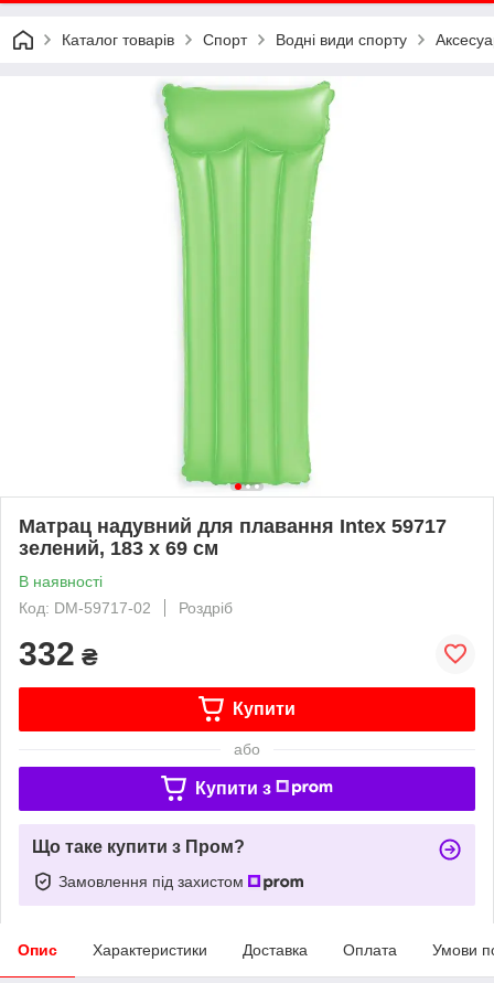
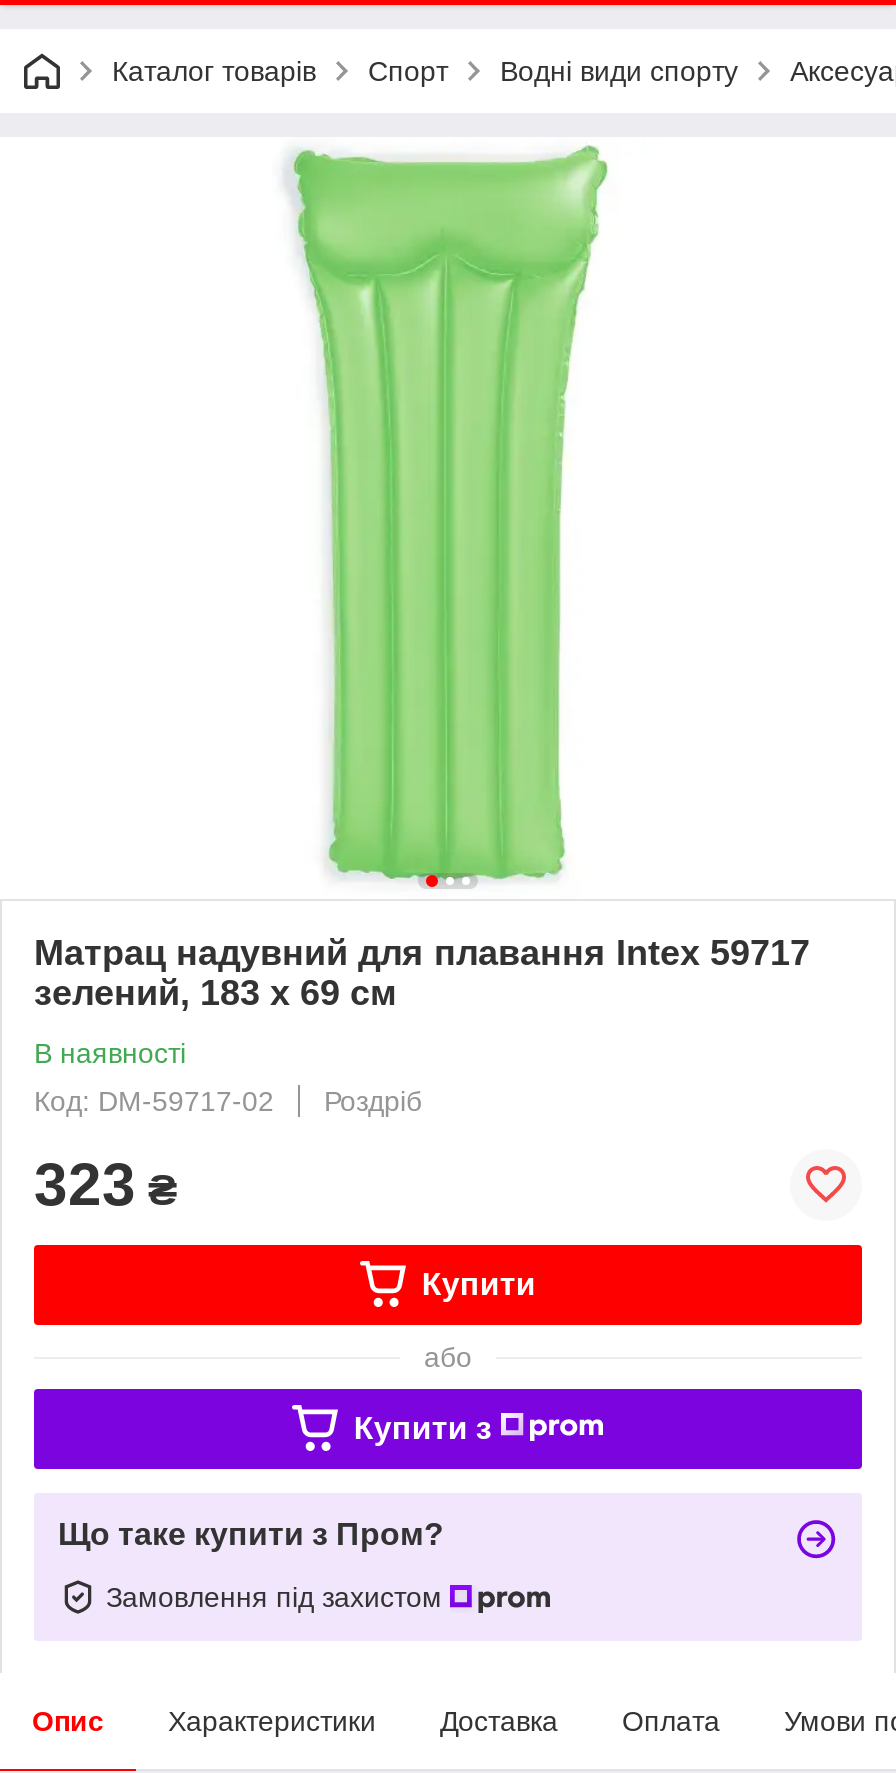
- 332 ₴
+ 323 ₴
